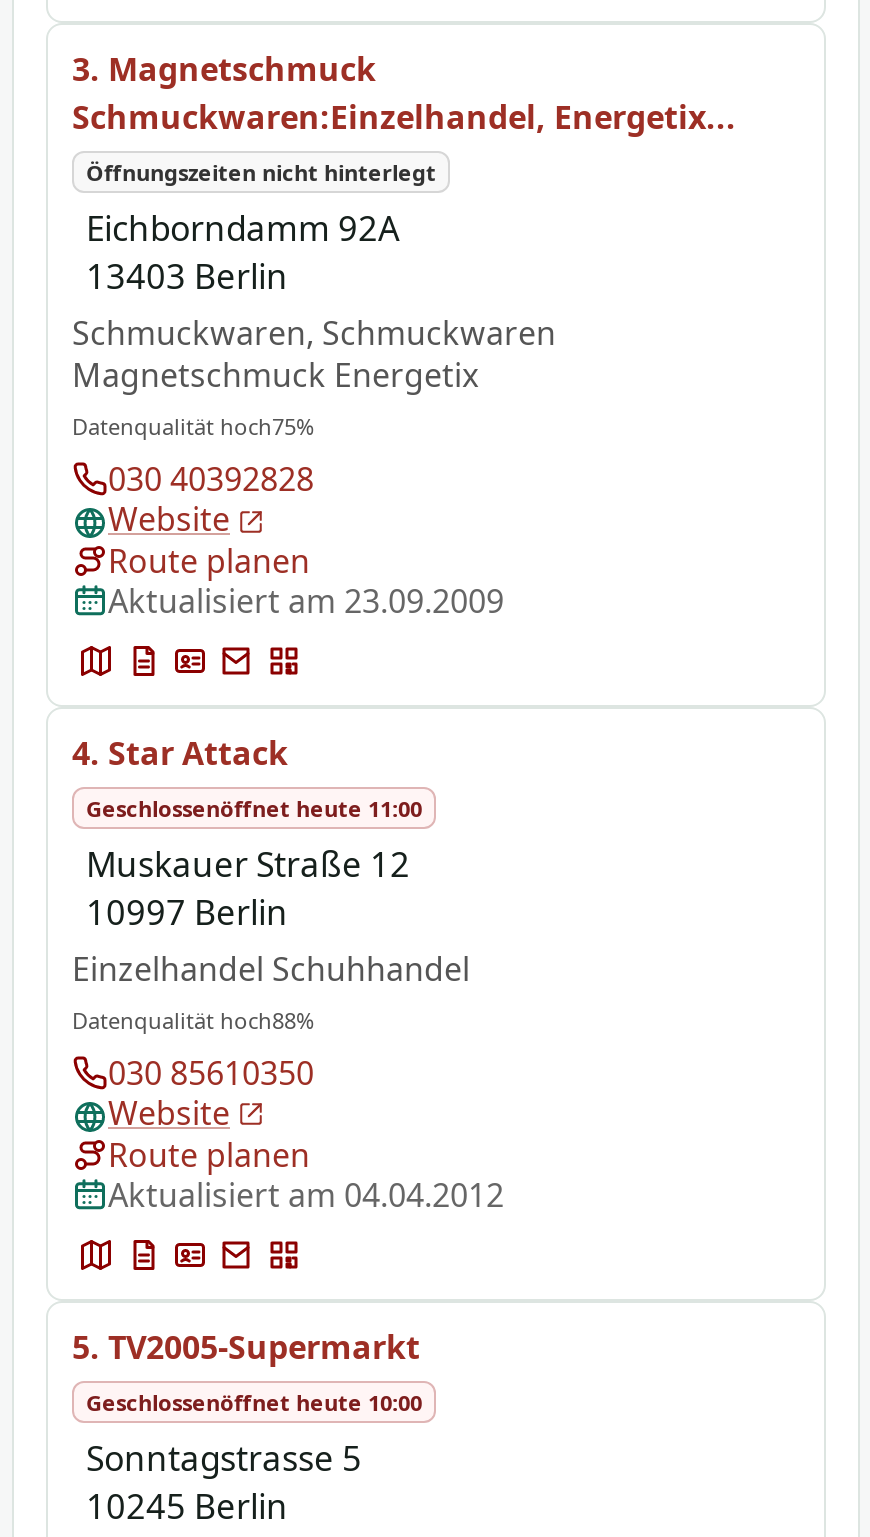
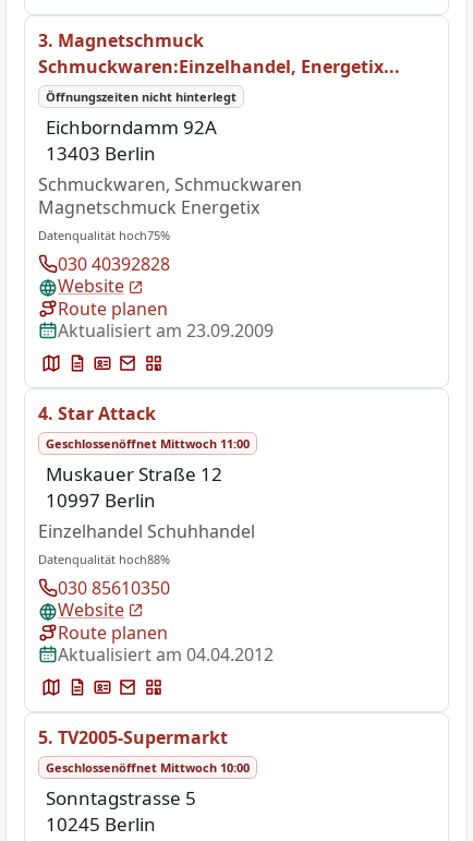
- Geschlossenöffnet heute 11:00
+ Geschlossenöffnet Mittwoch 11:00

- Geschlossenöffnet heute 10:00
+ Geschlossenöffnet Mittwoch 10:00
